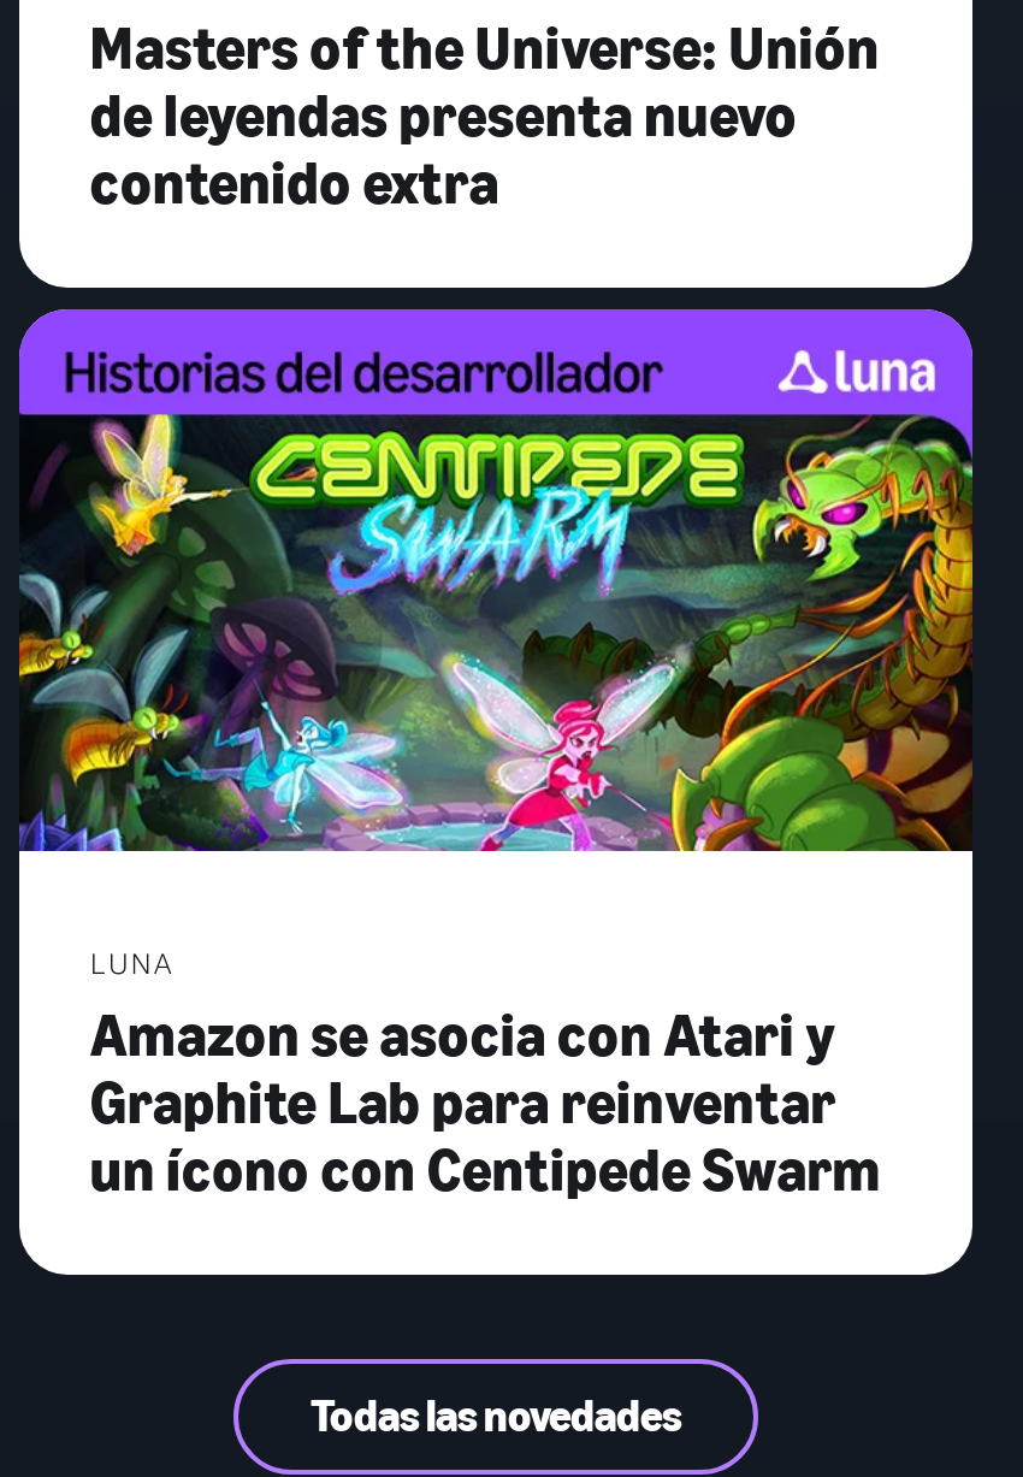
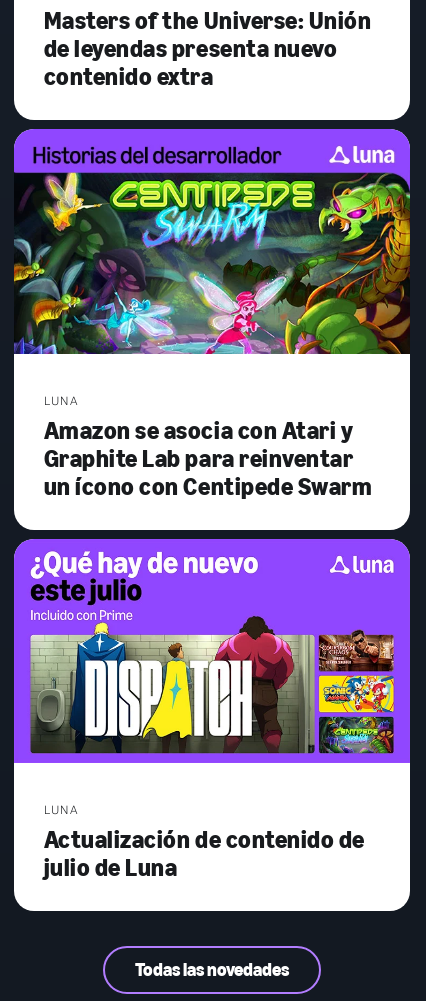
+ [image]
+ LUNA
+ Actualización de contenido de
+ julio de Luna
